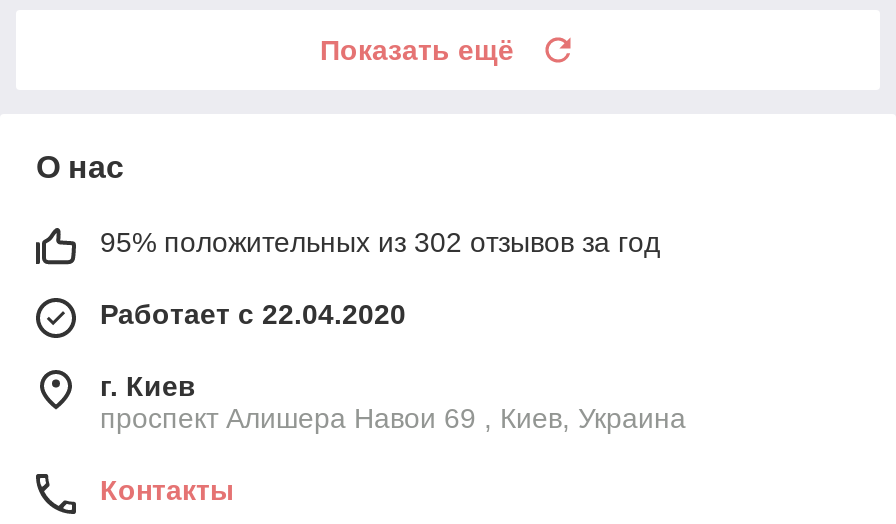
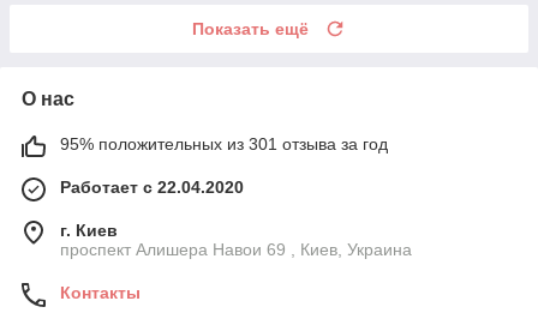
- 95% положительных из 302 отзывов за год
+ 95% положительных из 301 отзыва за год
